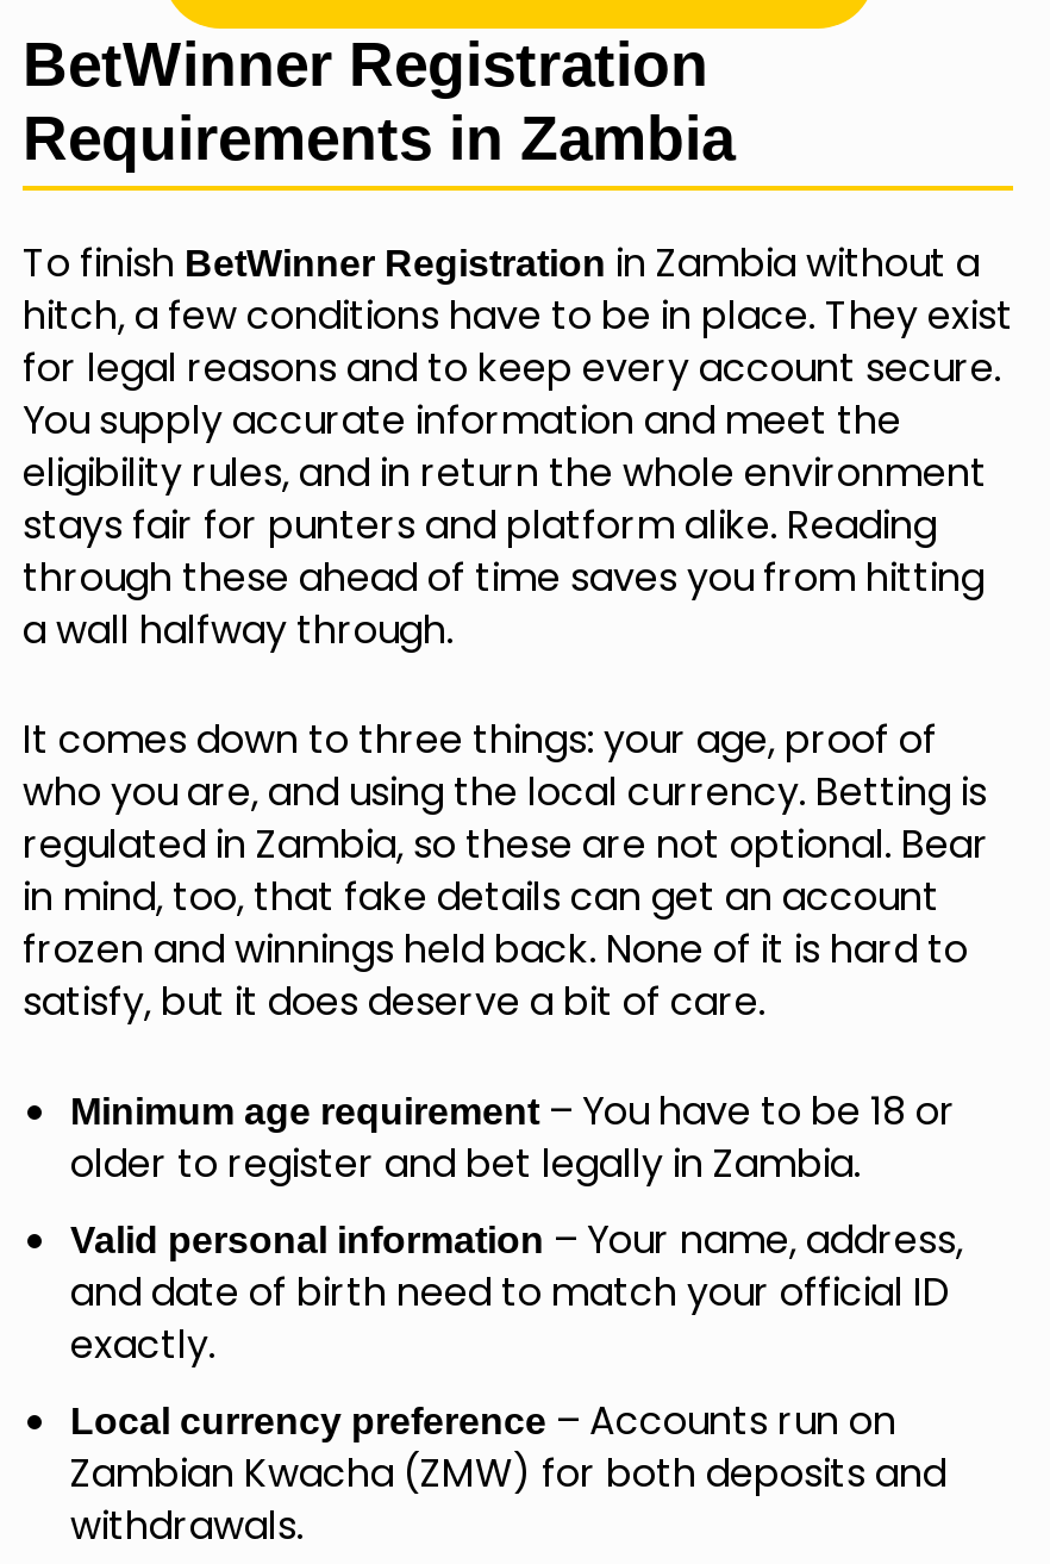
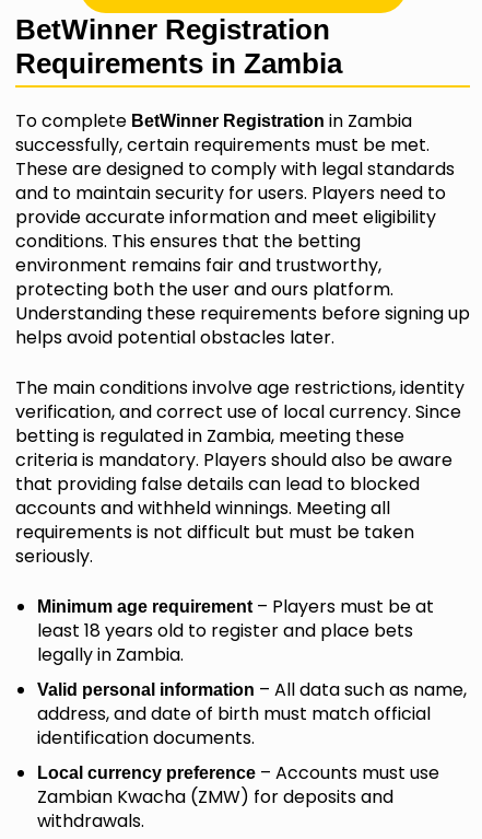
- To finish BetWinner Registration in Zambia without a
- hitch, a few conditions have to be in place. They exist
- for legal reasons and to keep every account secure.
- You supply accurate information and meet the
- eligibility rules, and in return the whole environment
- stays fair for punters and platform alike. Reading
- through these ahead of time saves you from hitting
- a wall halfway through.
+ To complete BetWinner Registration in Zambia
+ successfully, certain requirements must be met.
+ These are designed to comply with legal standards
+ and to maintain security for users. Players need to
+ provide accurate information and meet eligibility
+ conditions. This ensures that the betting
+ environment remains fair and trustworthy,
+ protecting both the user and ours platform.
+ Understanding these requirements before signing up
+ helps avoid potential obstacles later.

- It comes down to three things: your age, proof of
- who you are, and using the local currency. Betting is
- regulated in Zambia, so these are not optional. Bear
- in mind, too, that fake details can get an account
- frozen and winnings held back. None of it is hard to
- satisfy, but it does deserve a bit of care.
+ The main conditions involve age restrictions, identity
+ verification, and correct use of local currency. Since
+ betting is regulated in Zambia, meeting these
+ criteria is mandatory. Players should also be aware
+ that providing false details can lead to blocked
+ accounts and withheld winnings. Meeting all
+ requirements is not difficult but must be taken
+ seriously.

- Minimum age requirement – You have to be 18 or
- older to register and bet legally in Zambia.
- Valid personal information – Your name, address,
- and date of birth need to match your official ID
- exactly.
- Local currency preference – Accounts run on
- Zambian Kwacha (ZMW) for both deposits and
+ Minimum age requirement – Players must be at
+ least 18 years old to register and place bets
+ legally in Zambia.
+ Valid personal information – All data such as name,
+ address, and date of birth must match official
+ identification documents.
+ Local currency preference – Accounts must use
+ Zambian Kwacha (ZMW) for deposits and
